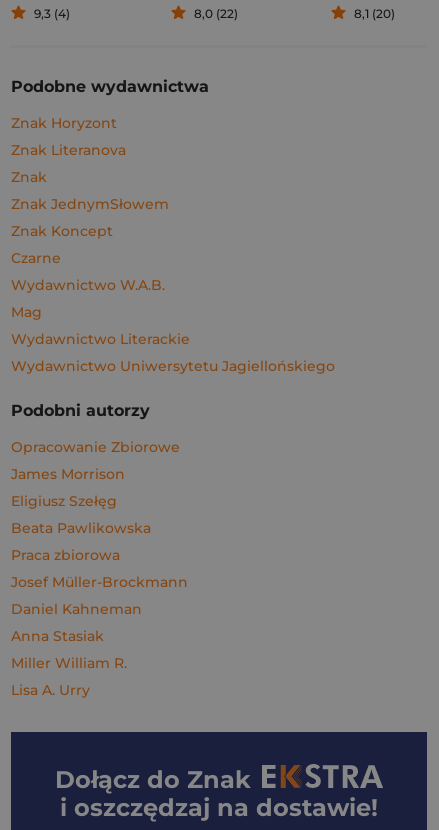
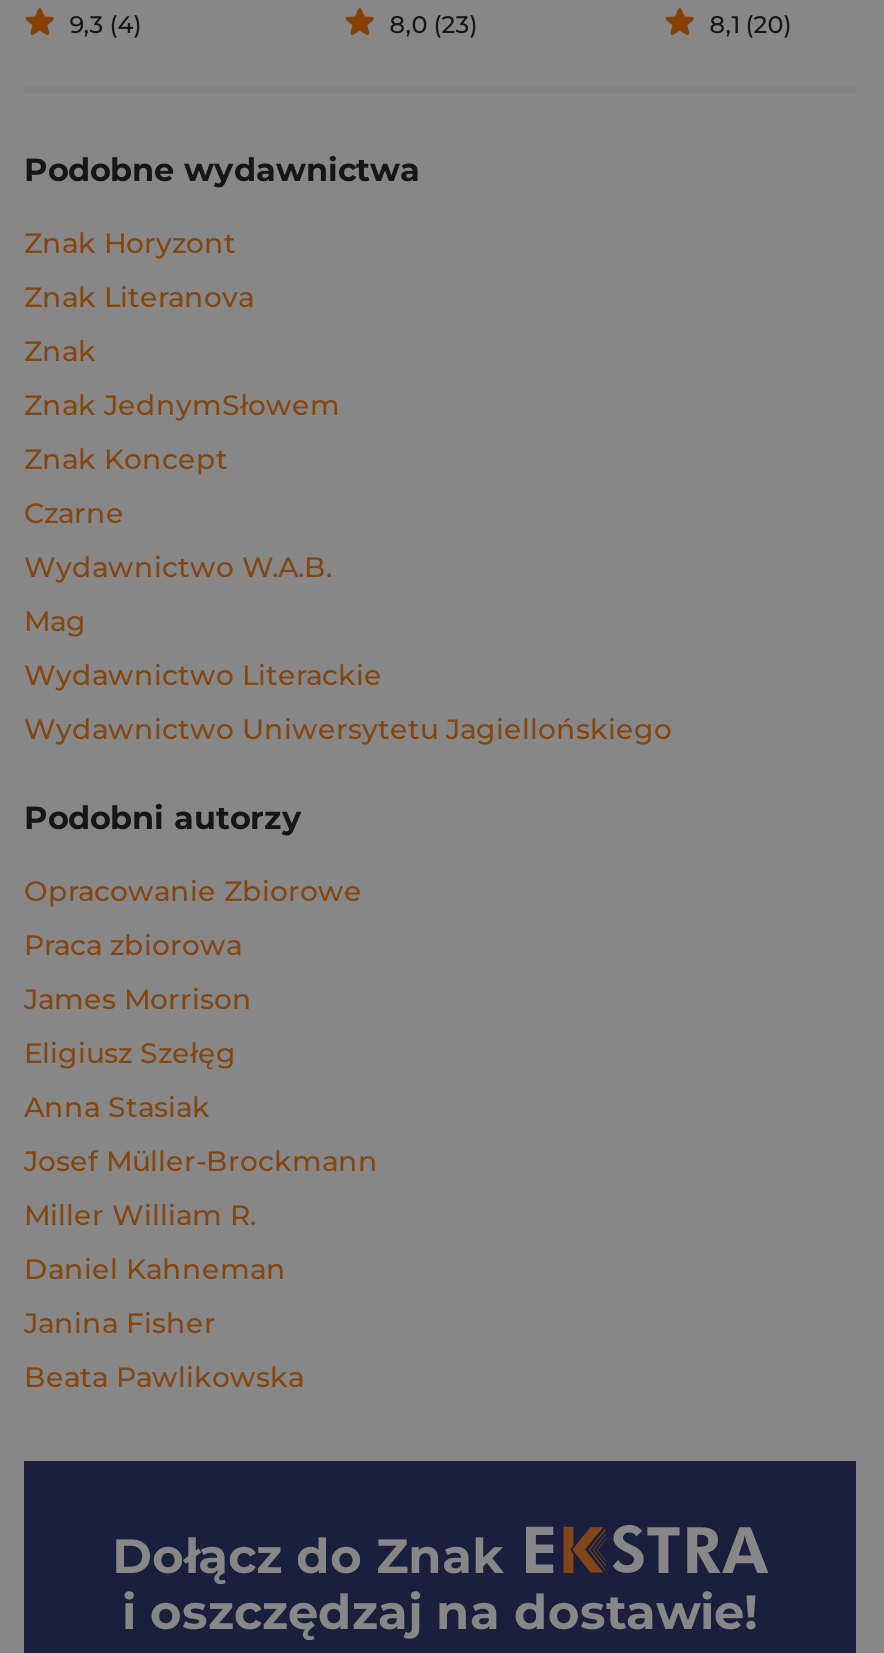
- 8,0 (22)
+ 8,0 (23)

moved down: James Morrison | Eligiusz Szełęg

+ Janina Fisher

moved down: Beata Pawlikowska

moved up: Praca zbiorowa

moved up: Josef Müller-Brockmann | Daniel Kahneman | Anna Stasiak | Miller William R.

- Lisa A. Urry
